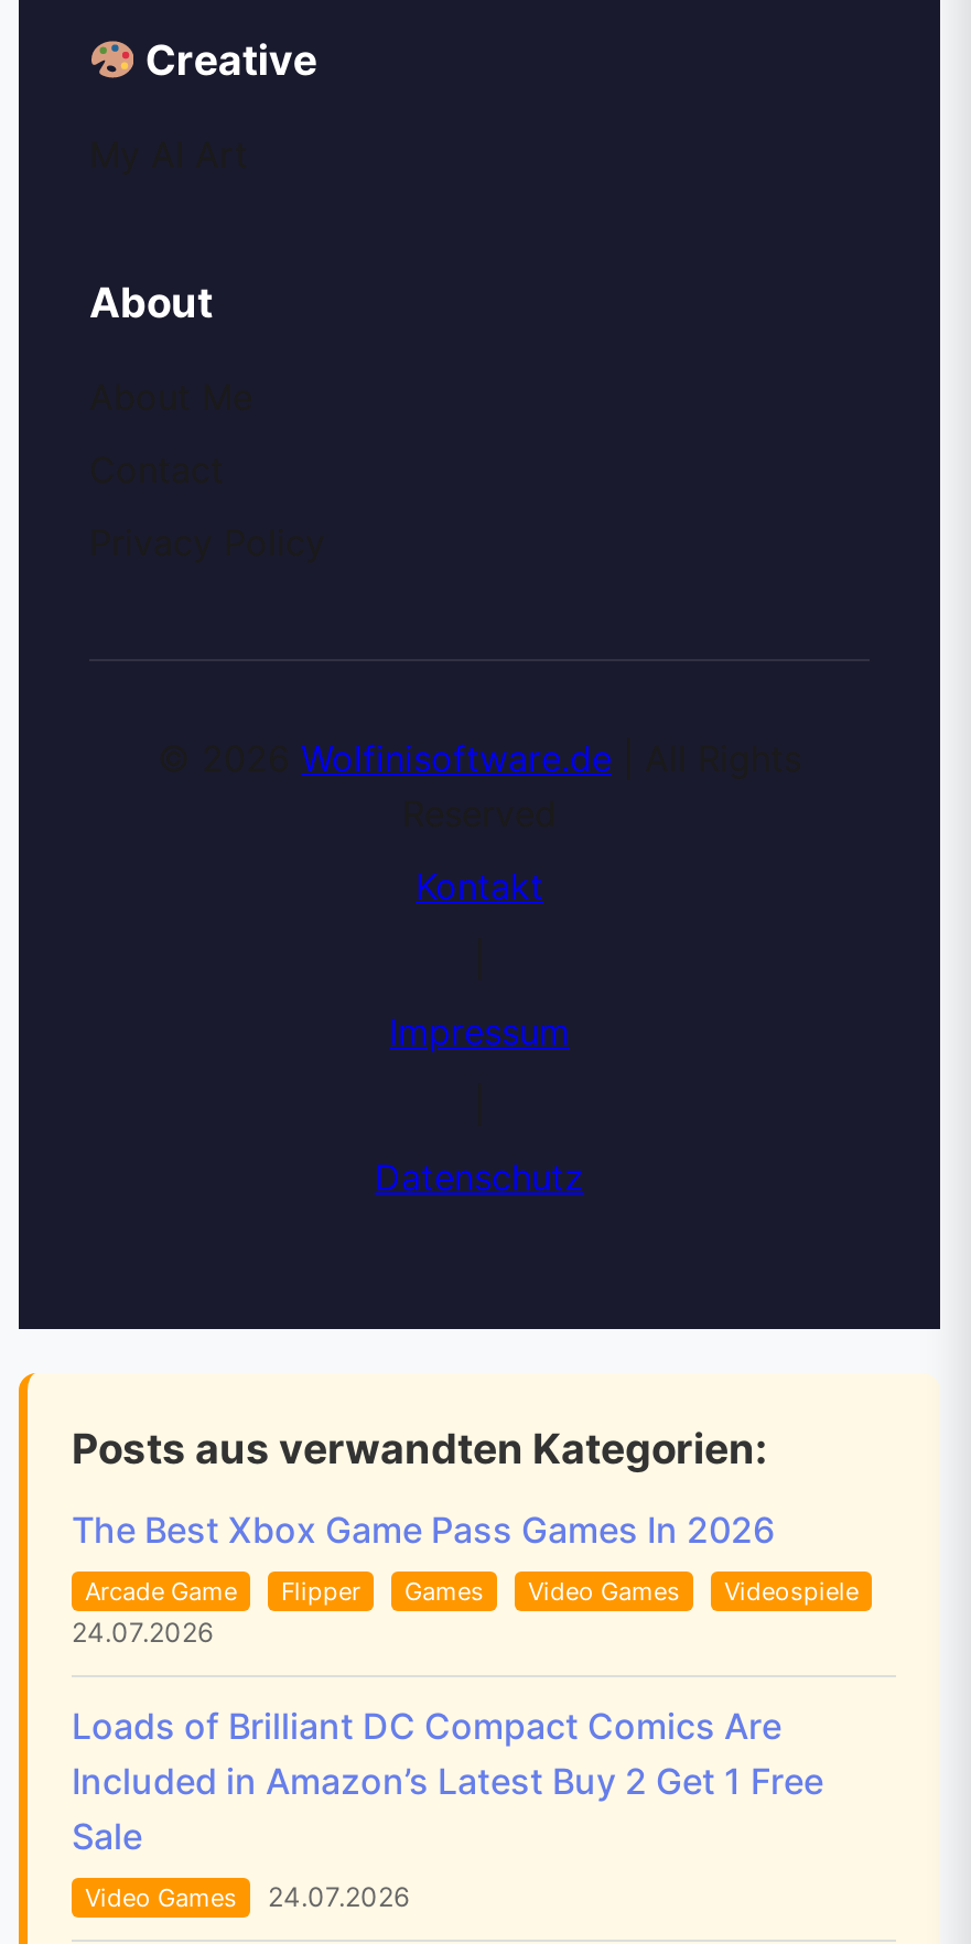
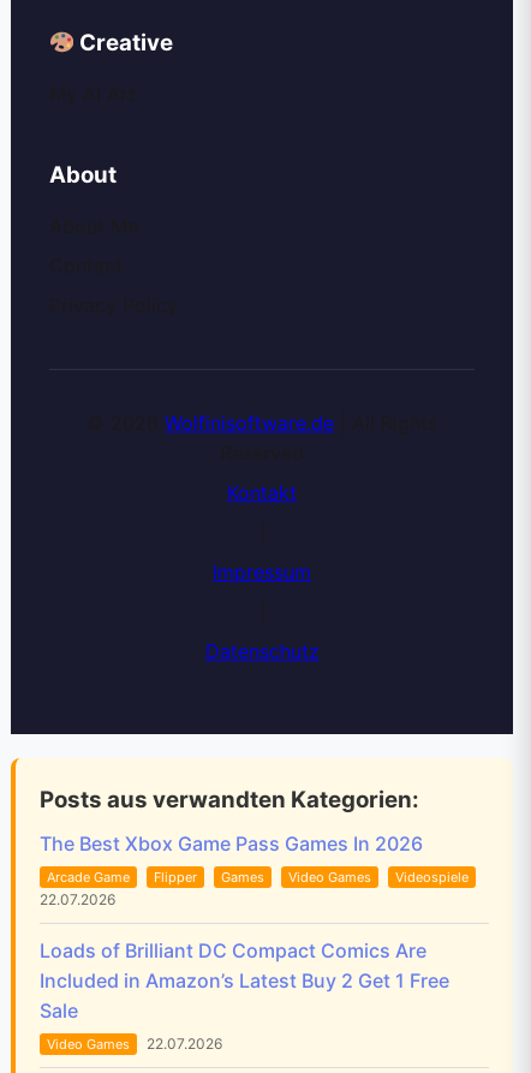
- 24.07.2026
+ 22.07.2026

- Video Games 24.07.2026
+ Video Games 22.07.2026
